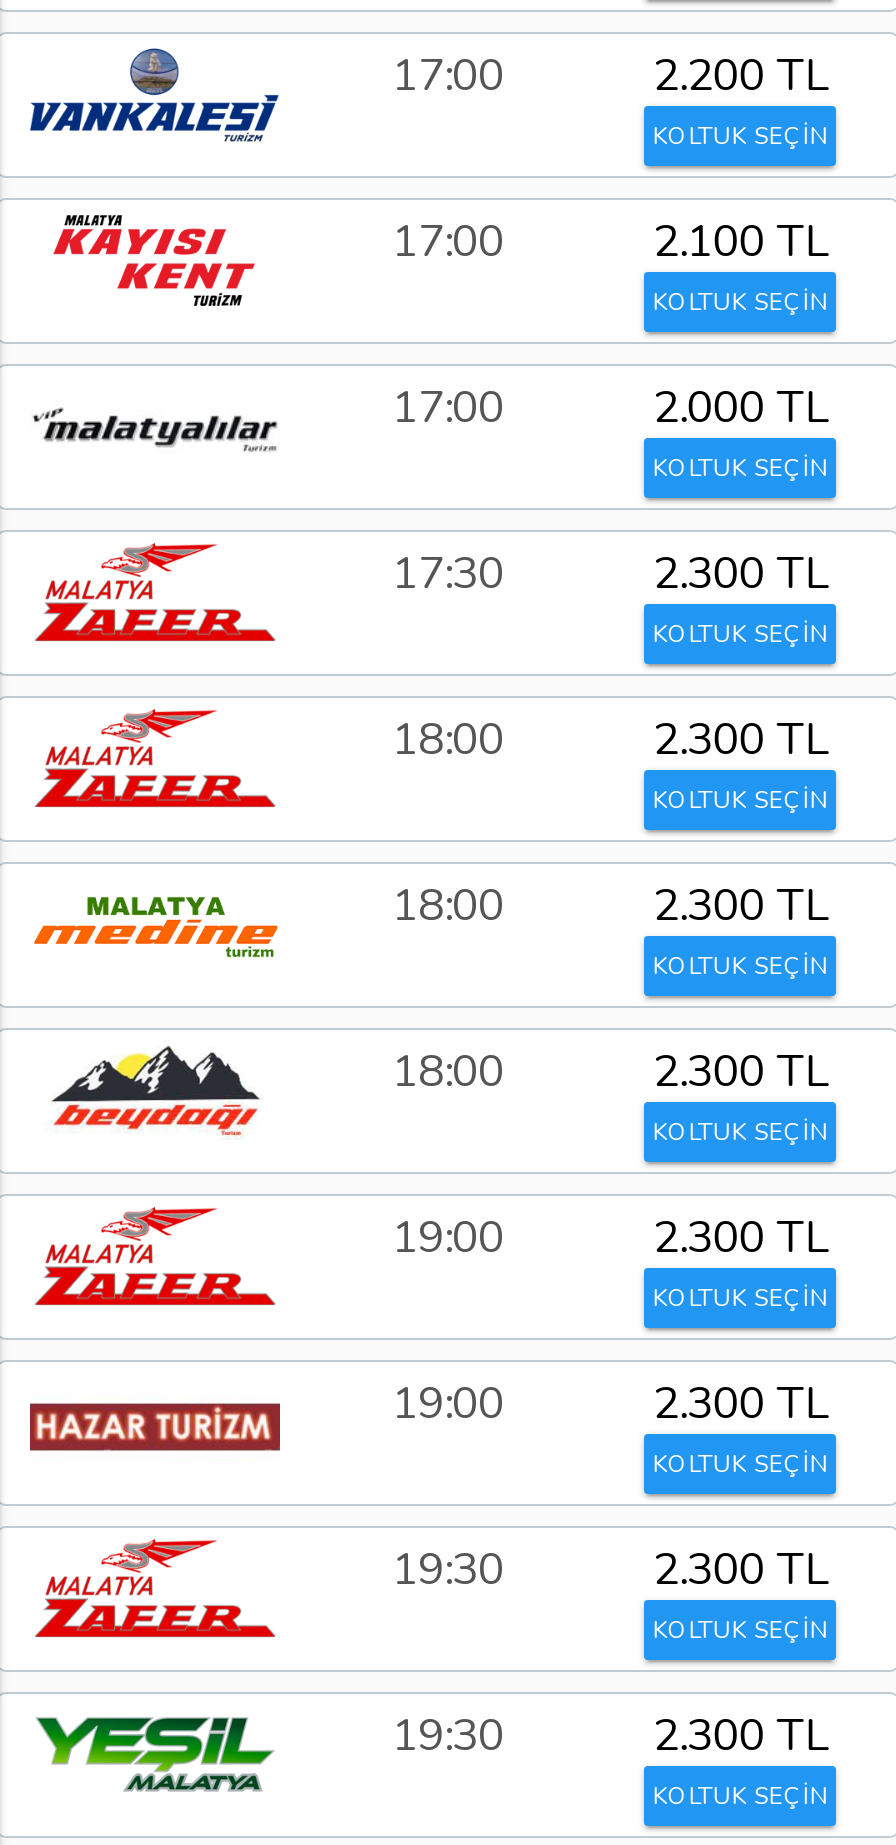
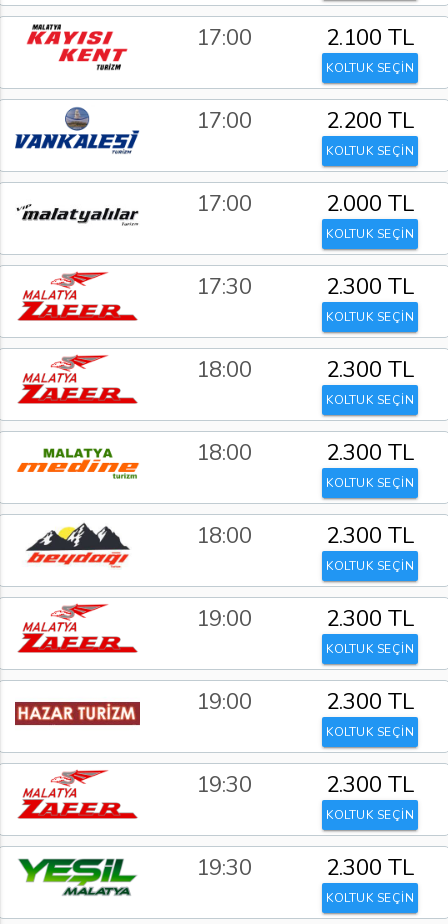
moved down: [image]

- 2.200 TL
+ 2.100 TL

moved up: [image]

- 2.100 TL
+ 2.200 TL
